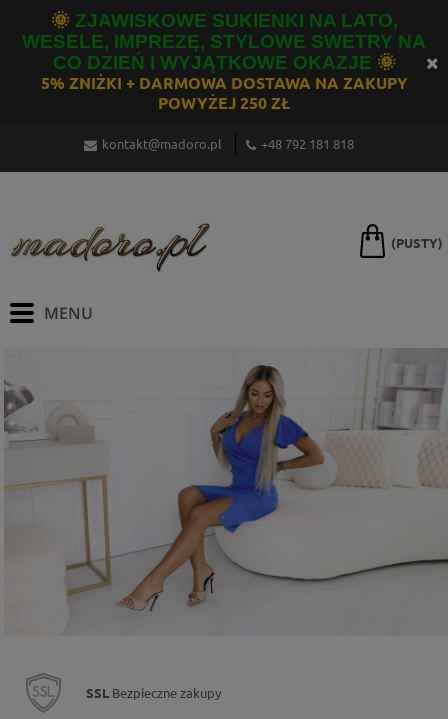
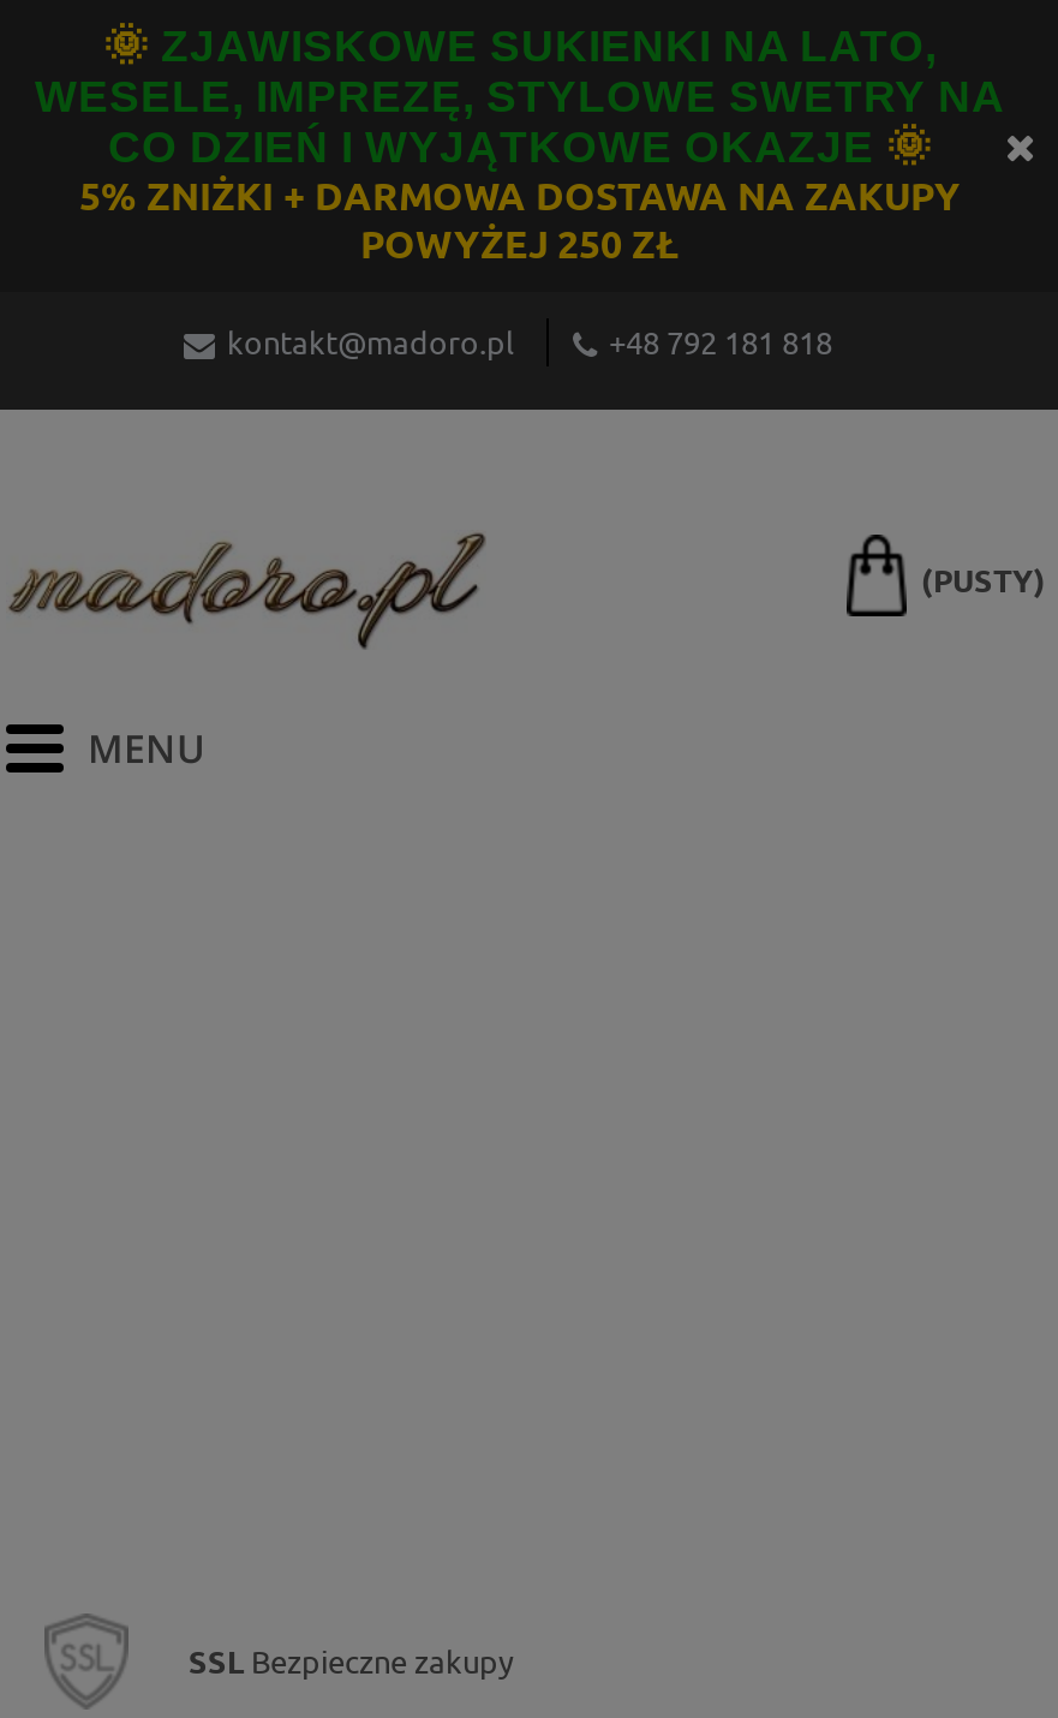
- [image]
